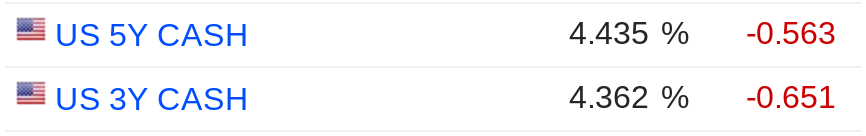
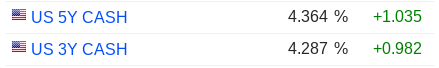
- 4.435 %
+ 4.364 %

- -0.563
+ +1.035

- 4.362 %
+ 4.287 %

- -0.651
+ +0.982
